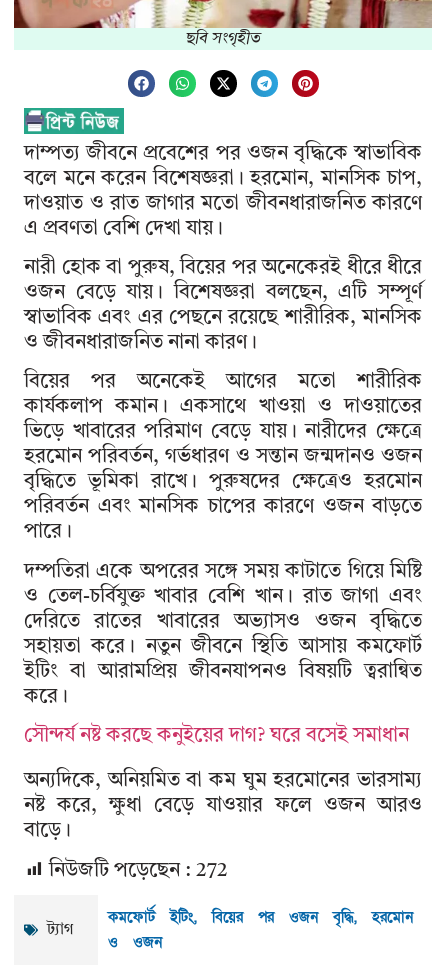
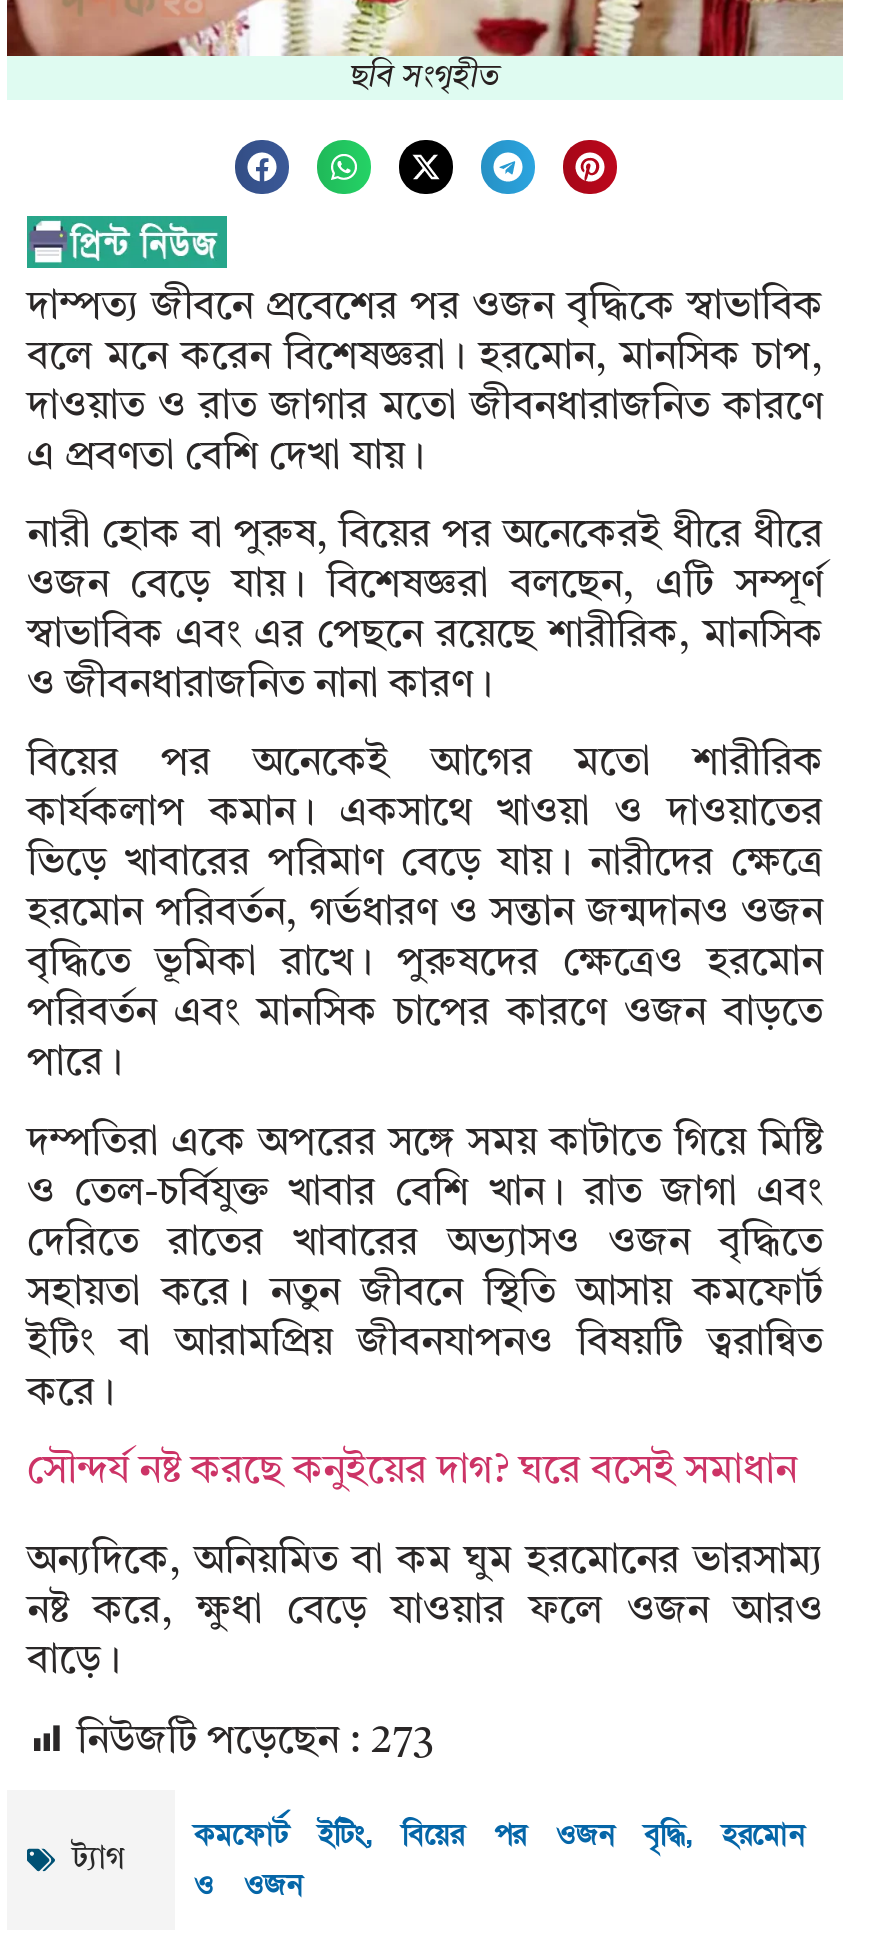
- নিউজটি পড়েছেন : 272
+ নিউজটি পড়েছেন : 273
